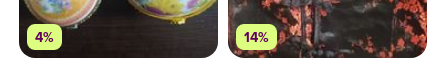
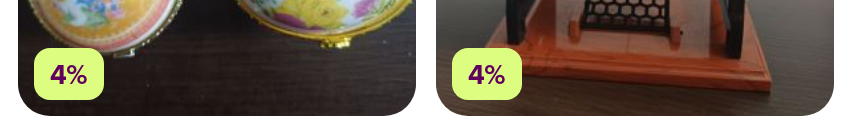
- 14%
+ 4%
